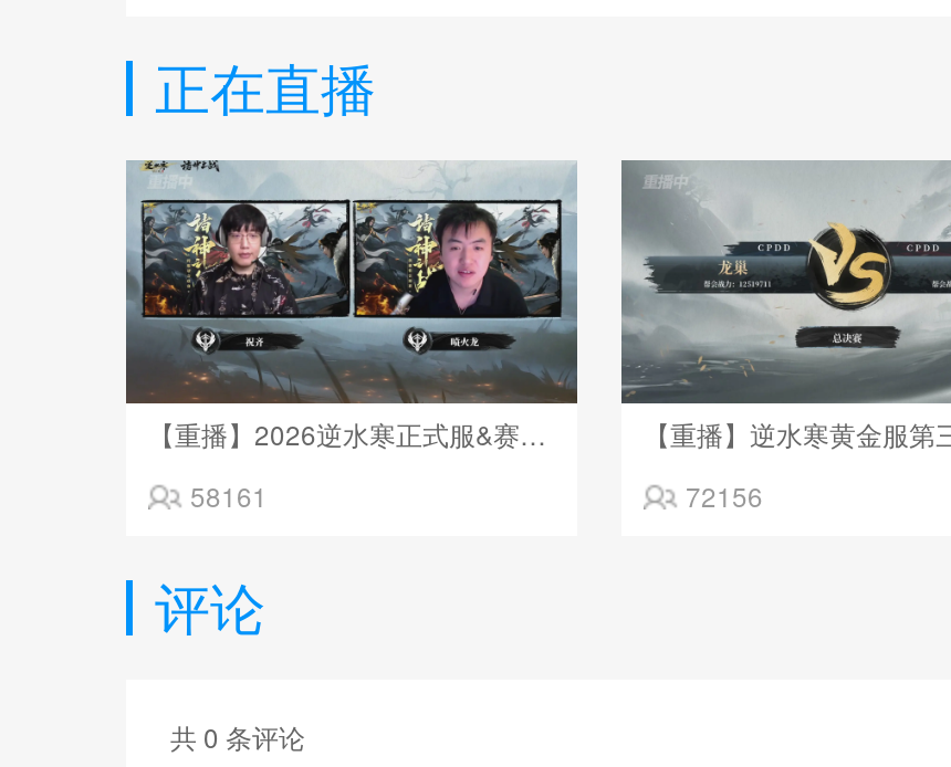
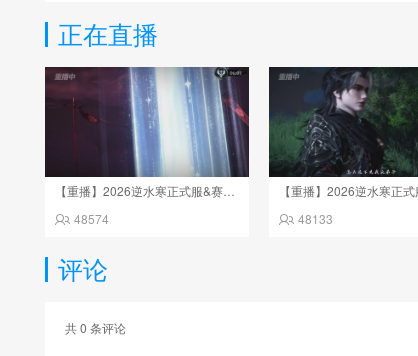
- [image]
- 58161
+ [image]
+ 48574

- [image]
- 72156
+ [image]
+ 48133
